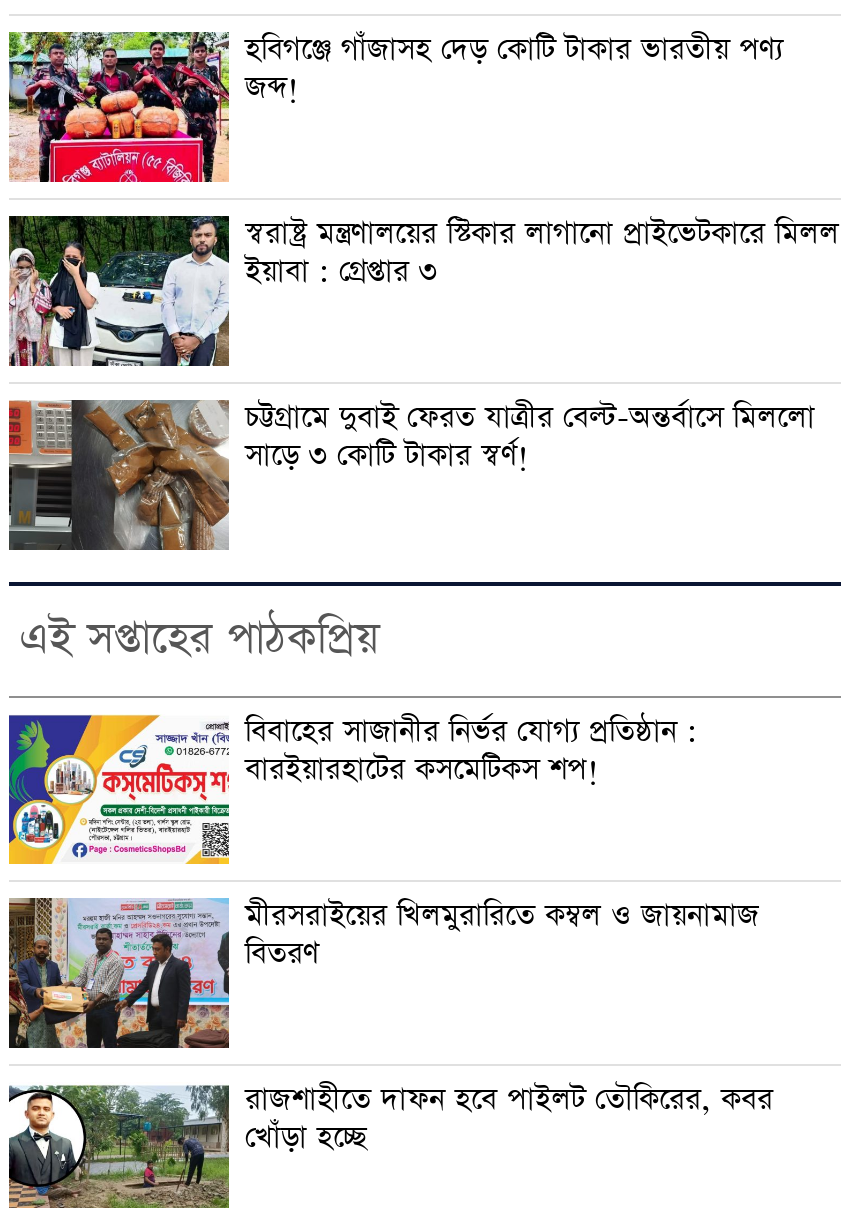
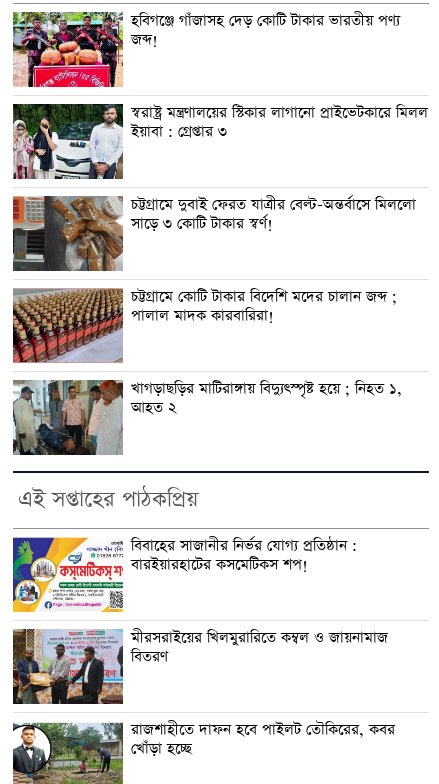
+ [image]
+ চট্টগ্রামে কোটি টাকার বিদেশি মদের চালান জব্দ ;
+ পালাল মাদক কারবারিরা!

+ [image]
+ খাগড়াছড়ির মা‌টিরাঙ্গায় বিদ্যুৎস্পৃষ্ট হয়ে ; নিহত ১,
+ আহত ২
